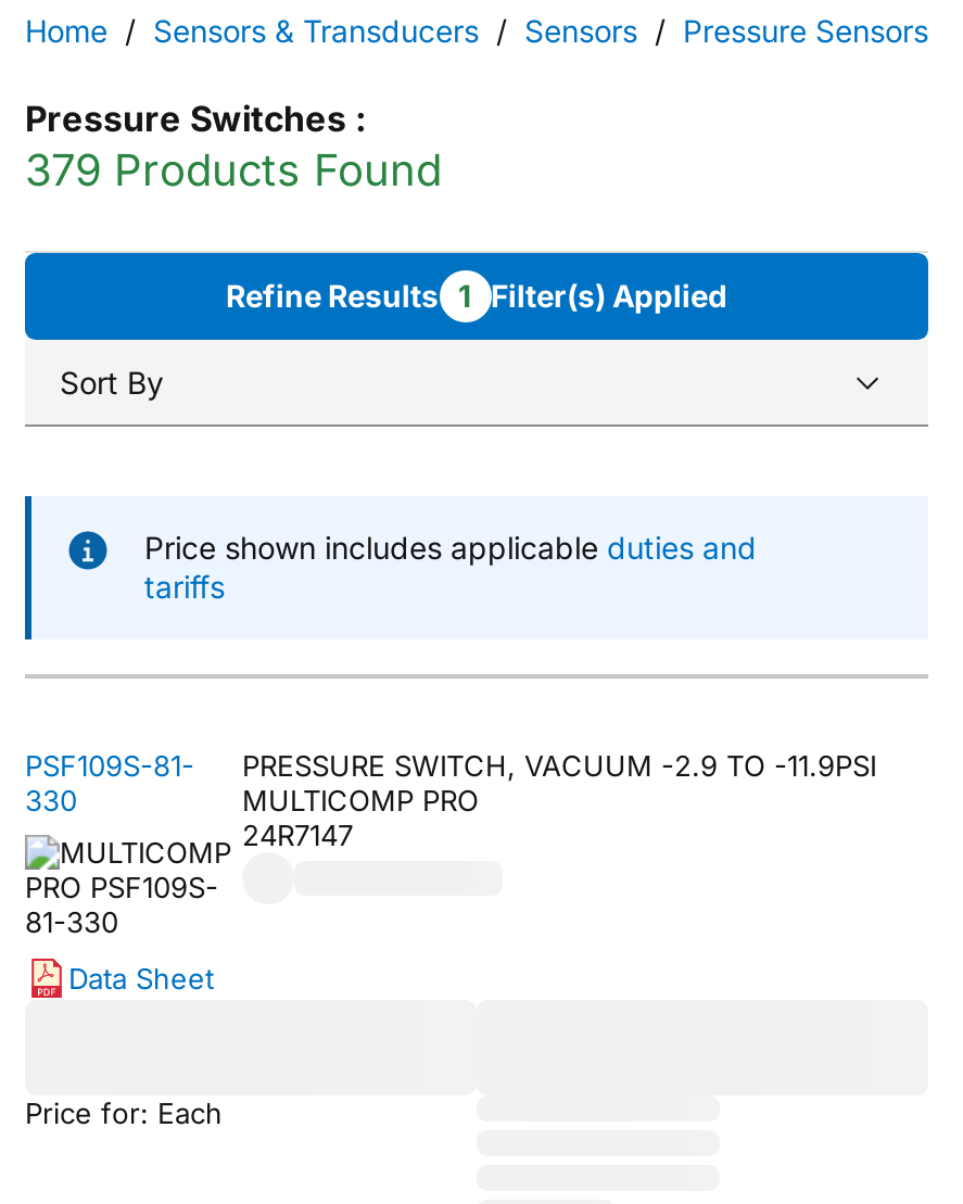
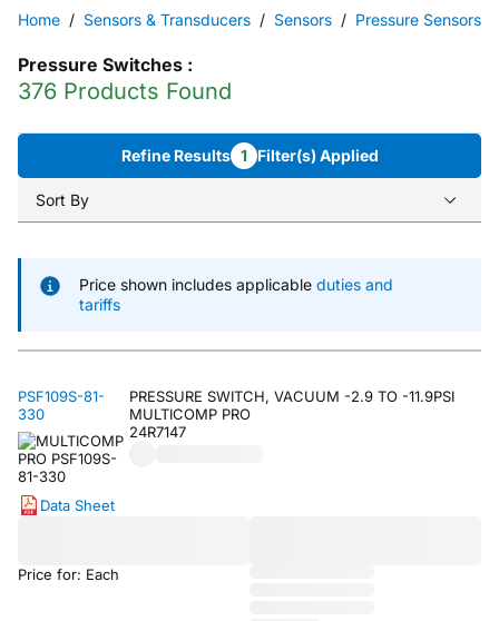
- 379 Products Found
+ 376 Products Found
